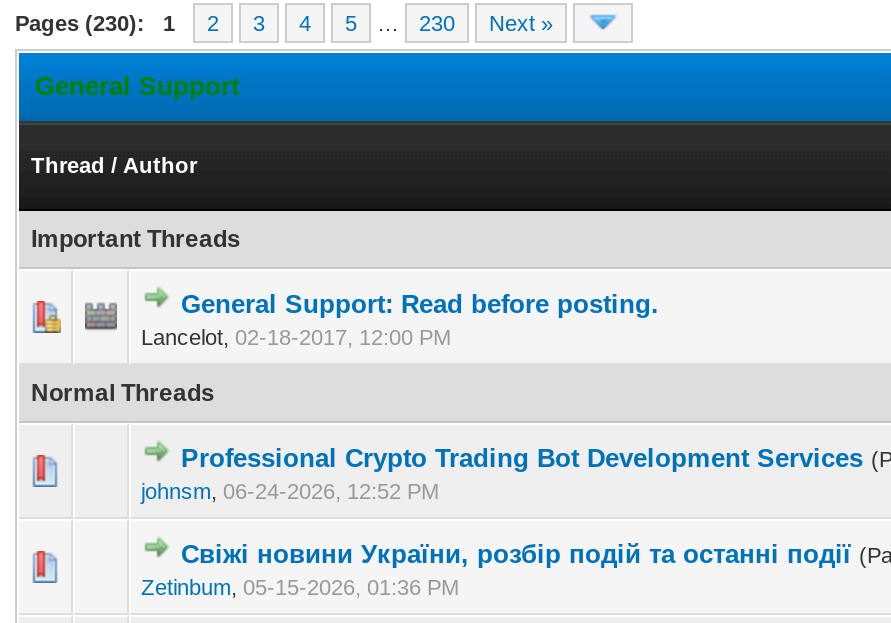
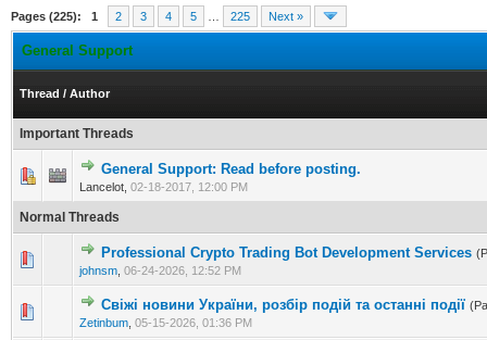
- Pages (230):
+ Pages (225):

- … 230
+ … 225
